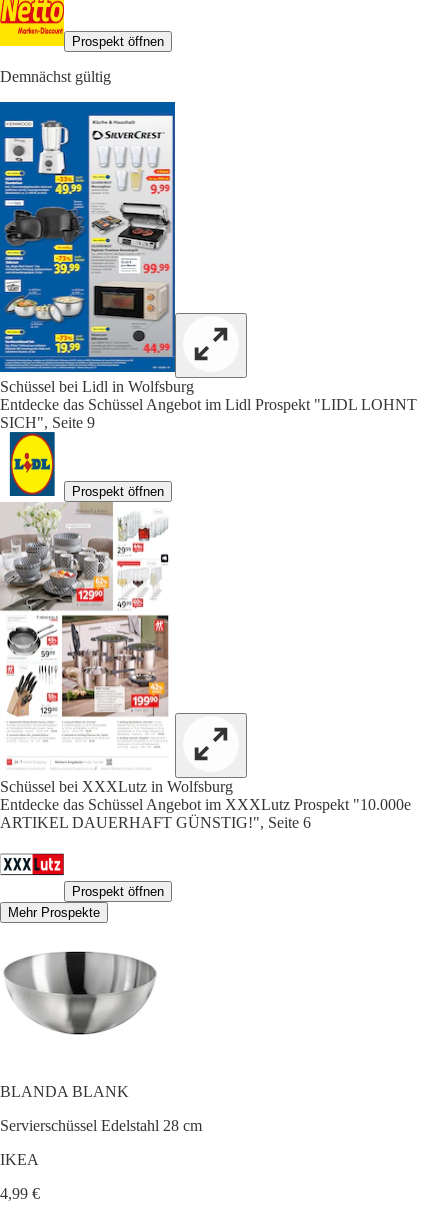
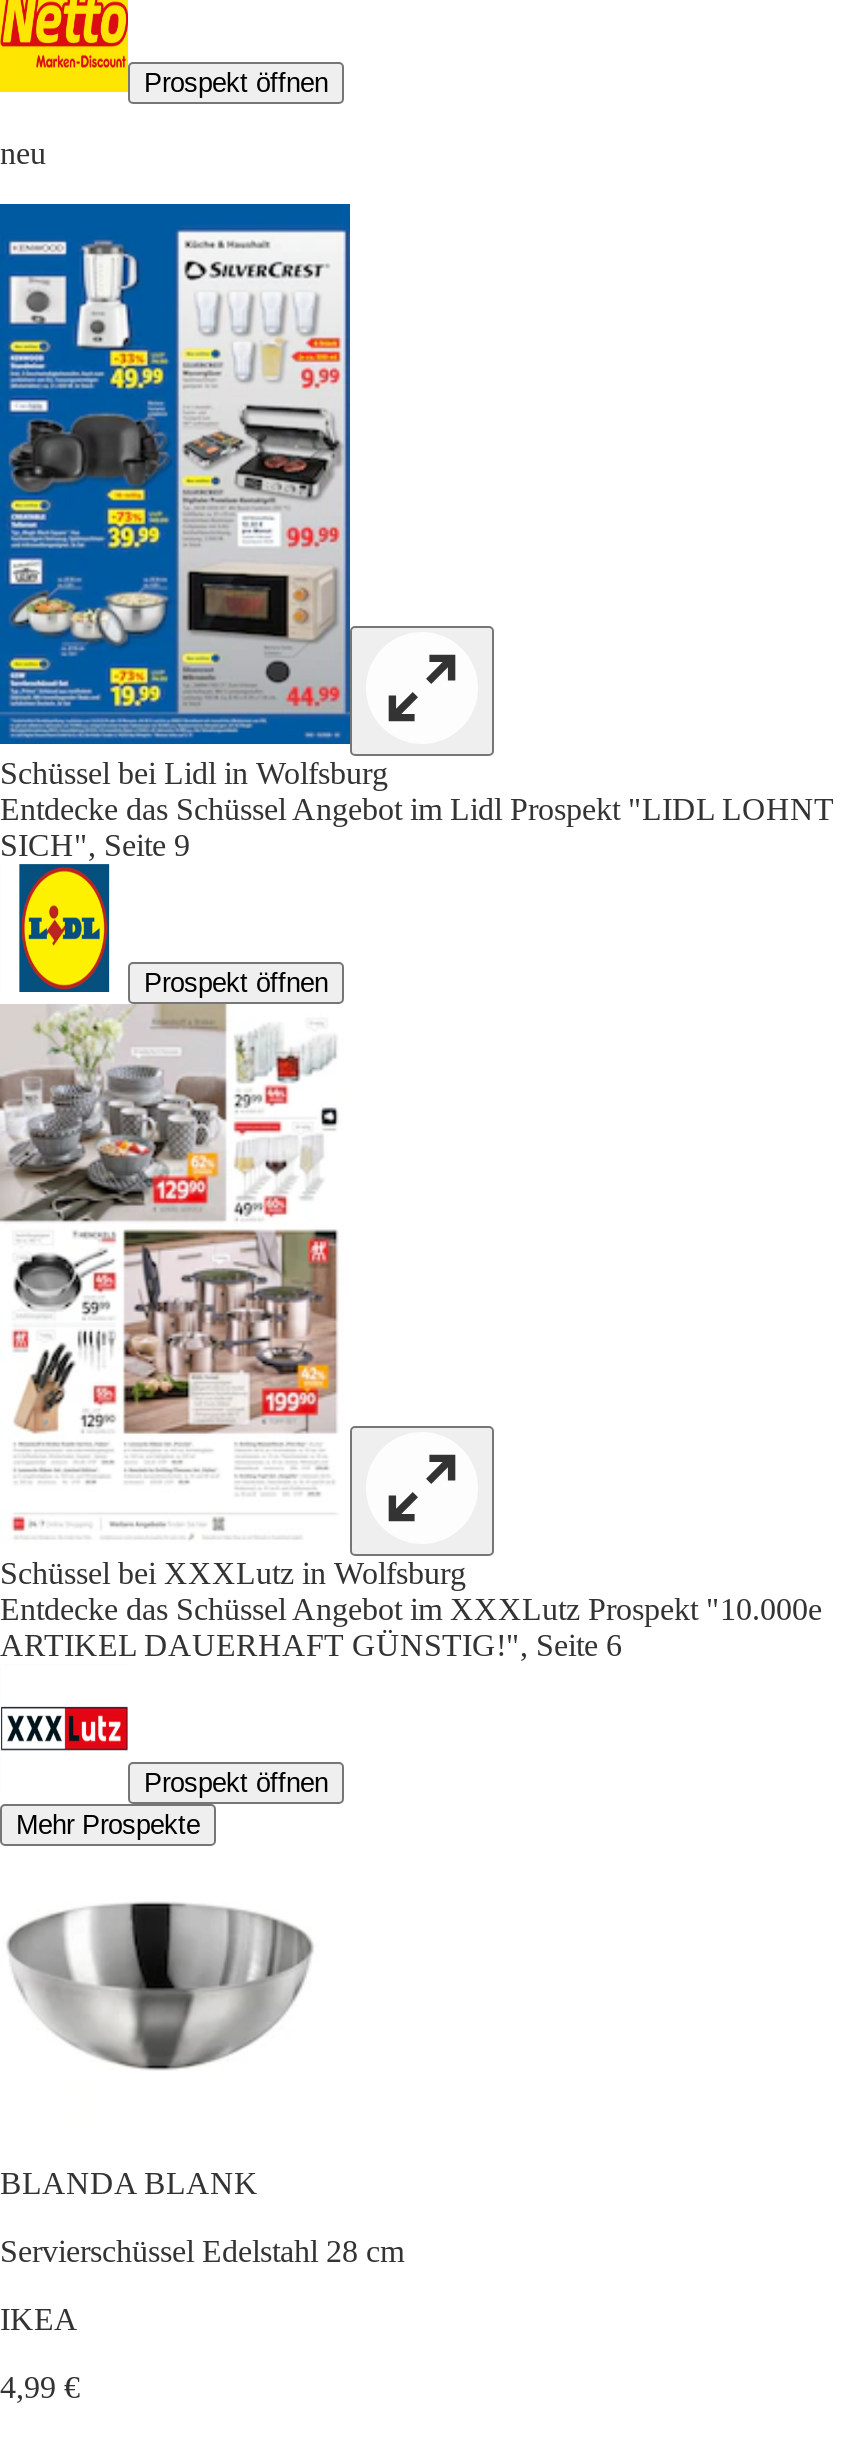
- Demnächst gültig
+ neu
